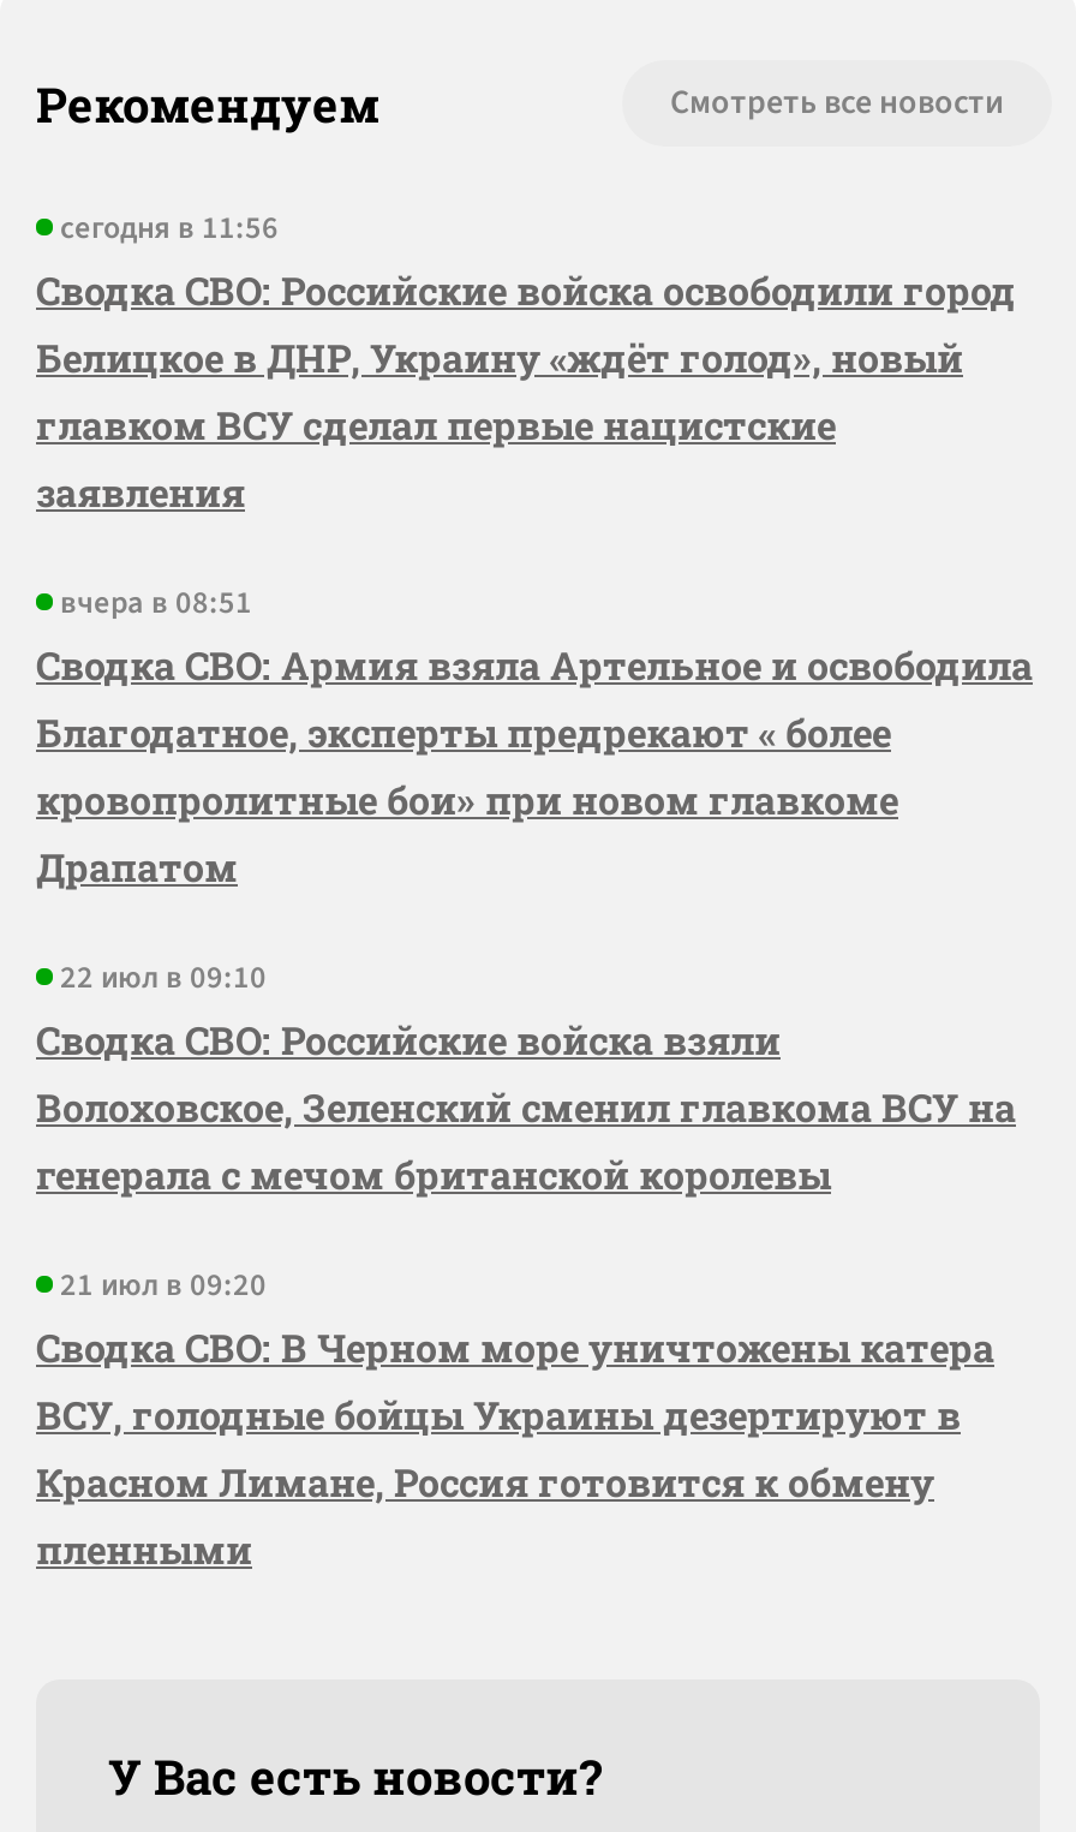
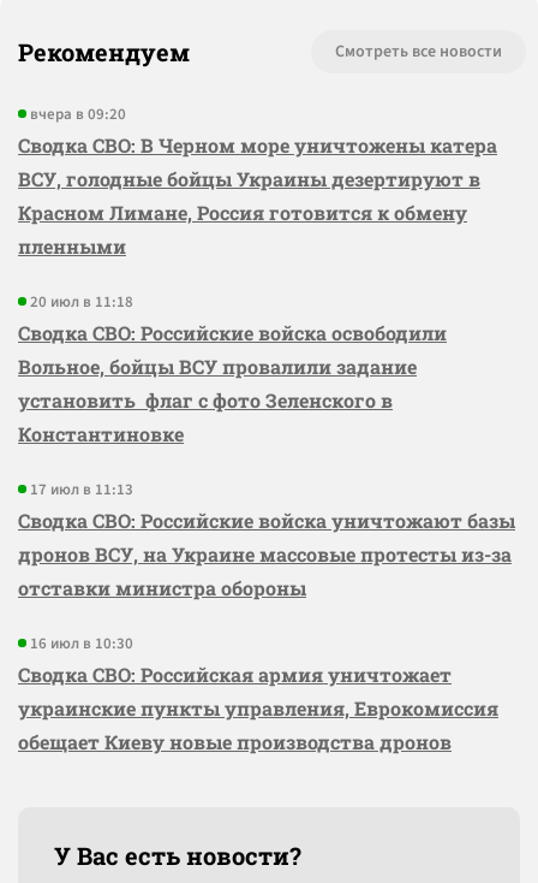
- сегодня в 11:56
- Сводка СВО: Российские войска освободили город
- Белицкое в ДНР, Украину «ждёт голод», новый
- главком ВСУ сделал первые нацистские
- заявления
- вчера в 08:51
- Сводка СВО: Армия взяла Артельное и освободила
- Благодатное, эксперты предрекают « более
- кровопролитные бои» при новом главкоме
- Драпатом
- 22 июл в 09:10
- Сводка СВО: Российские войска взяли
- Волоховское, Зеленский сменил главкома ВСУ на
- генерала с мечом британской королевы
- 21 июл в 09:20
+ вчера в 09:20

moved up: Сводка СВО: В Черном море уничтожены катера | ВСУ, голодные бойцы Украины дезертируют в | Красном Лимане, Россия готовится к обмену | пленными

+ 20 июл в 11:18
+ Сводка СВО: Российские войска освободили
+ Вольное, бойцы ВСУ провалили задание
+ установить флаг с фото Зеленского в
+ Константиновке
+ 17 июл в 11:13
+ Сводка СВО: Российские войска уничтожают базы
+ дронов ВСУ, на Украине массовые протесты из-за
+ отставки министра обороны
+ 16 июл в 10:30
+ Сводка СВО: Российская армия уничтожает
+ украинские пункты управления, Еврокомиссия
+ обещает Киеву новые производства дронов
